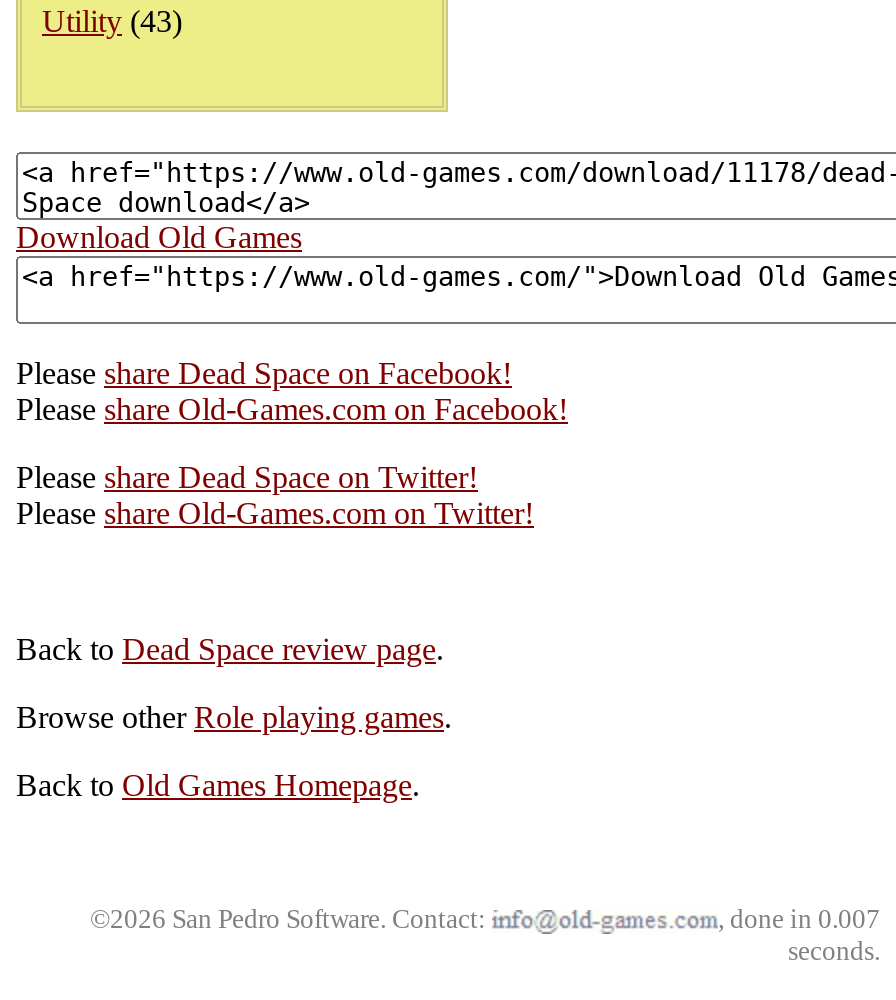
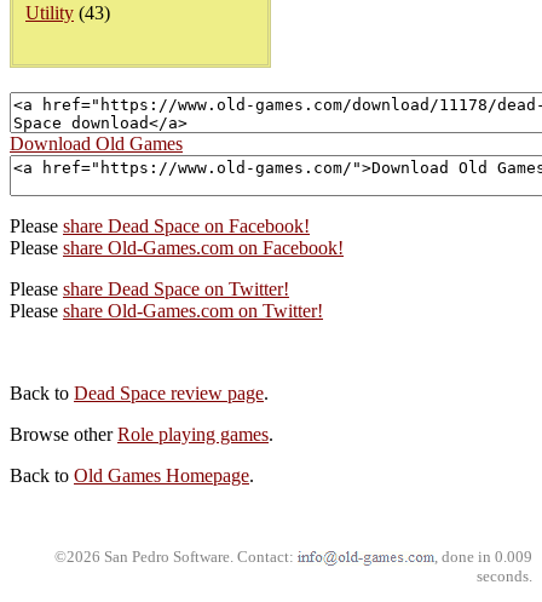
- , done in 0.007
+ , done in 0.009
